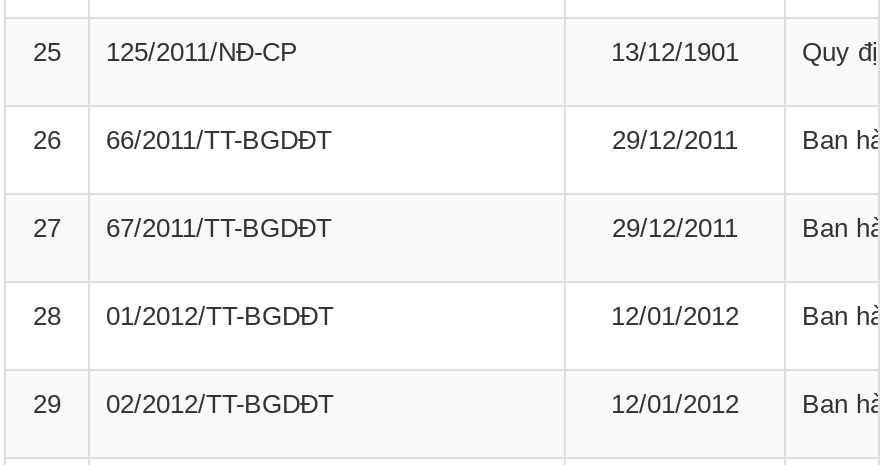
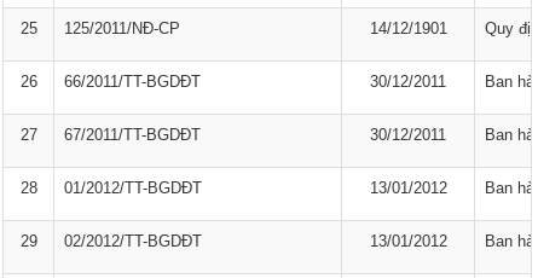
- 13/12/1901
+ 14/12/1901

- 29/12/2011
+ 30/12/2011

- 29/12/2011
+ 30/12/2011

- 12/01/2012
+ 13/01/2012

- 12/01/2012
+ 13/01/2012
